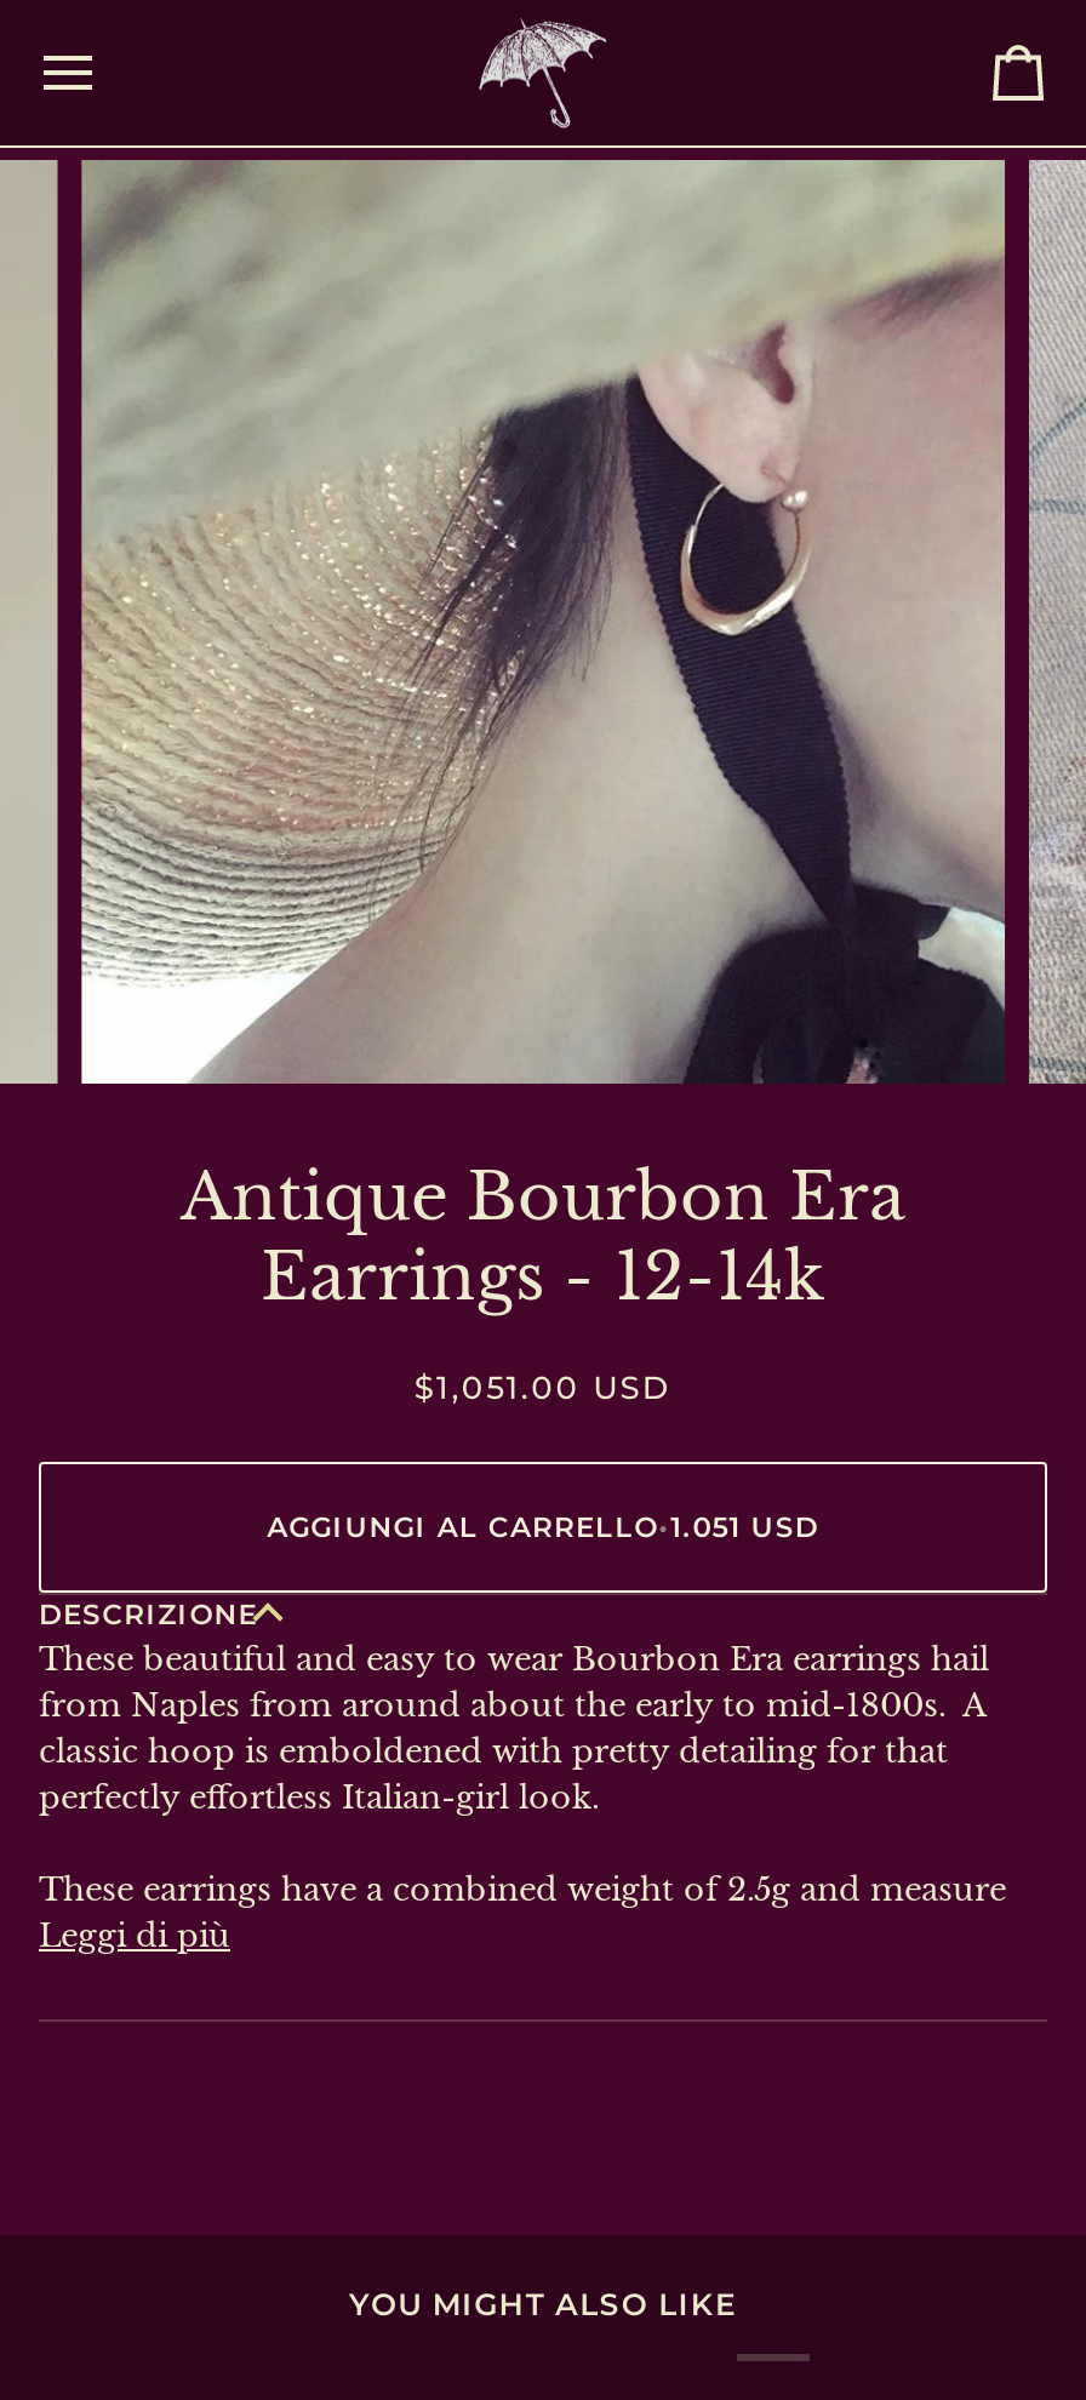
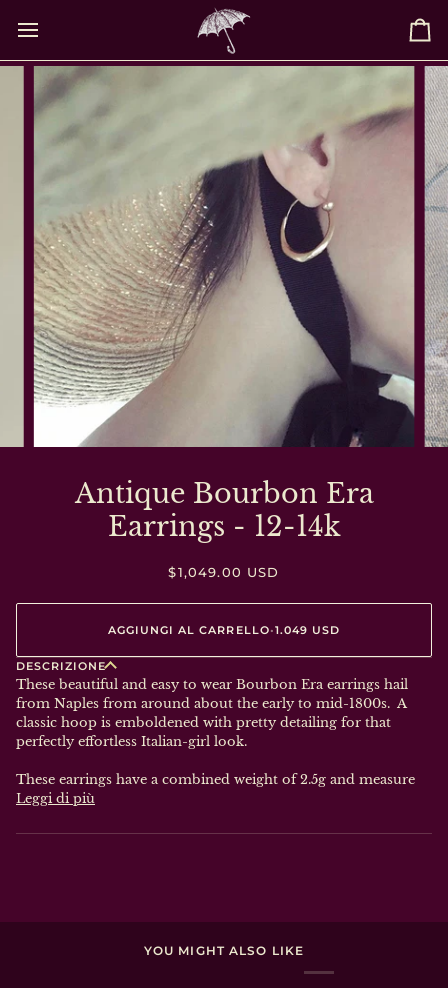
- $1,051.00 USD
+ $1,049.00 USD

- AGGIUNGI AL CARRELLO•1.051 USD
+ AGGIUNGI AL CARRELLO•1.049 USD
